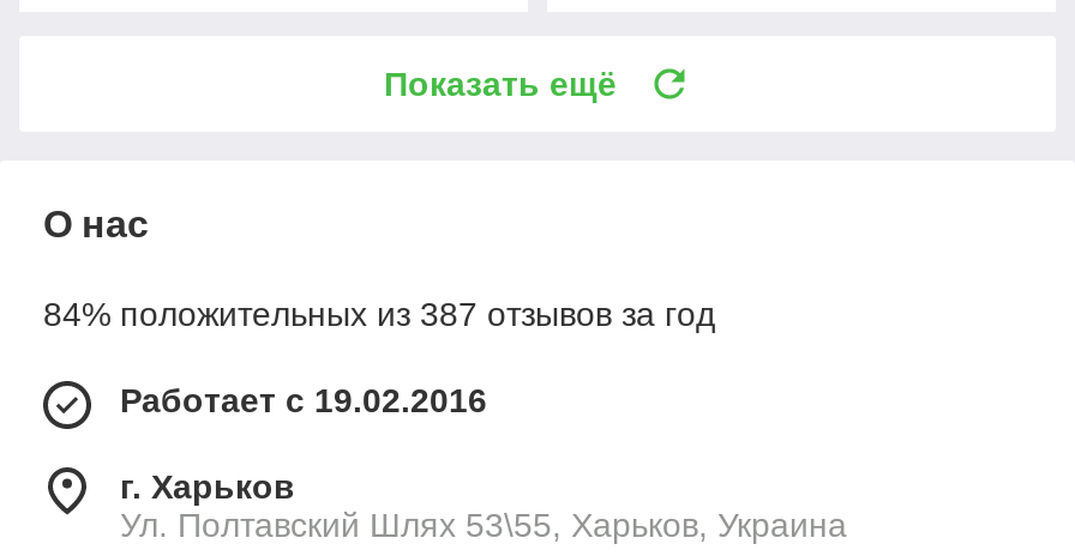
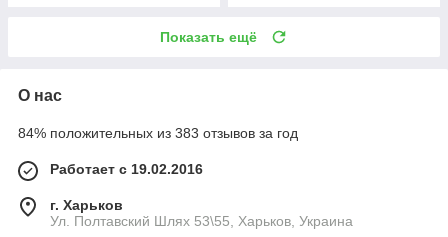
- 84% положительных из 387 отзывов за год
+ 84% положительных из 383 отзывов за год
